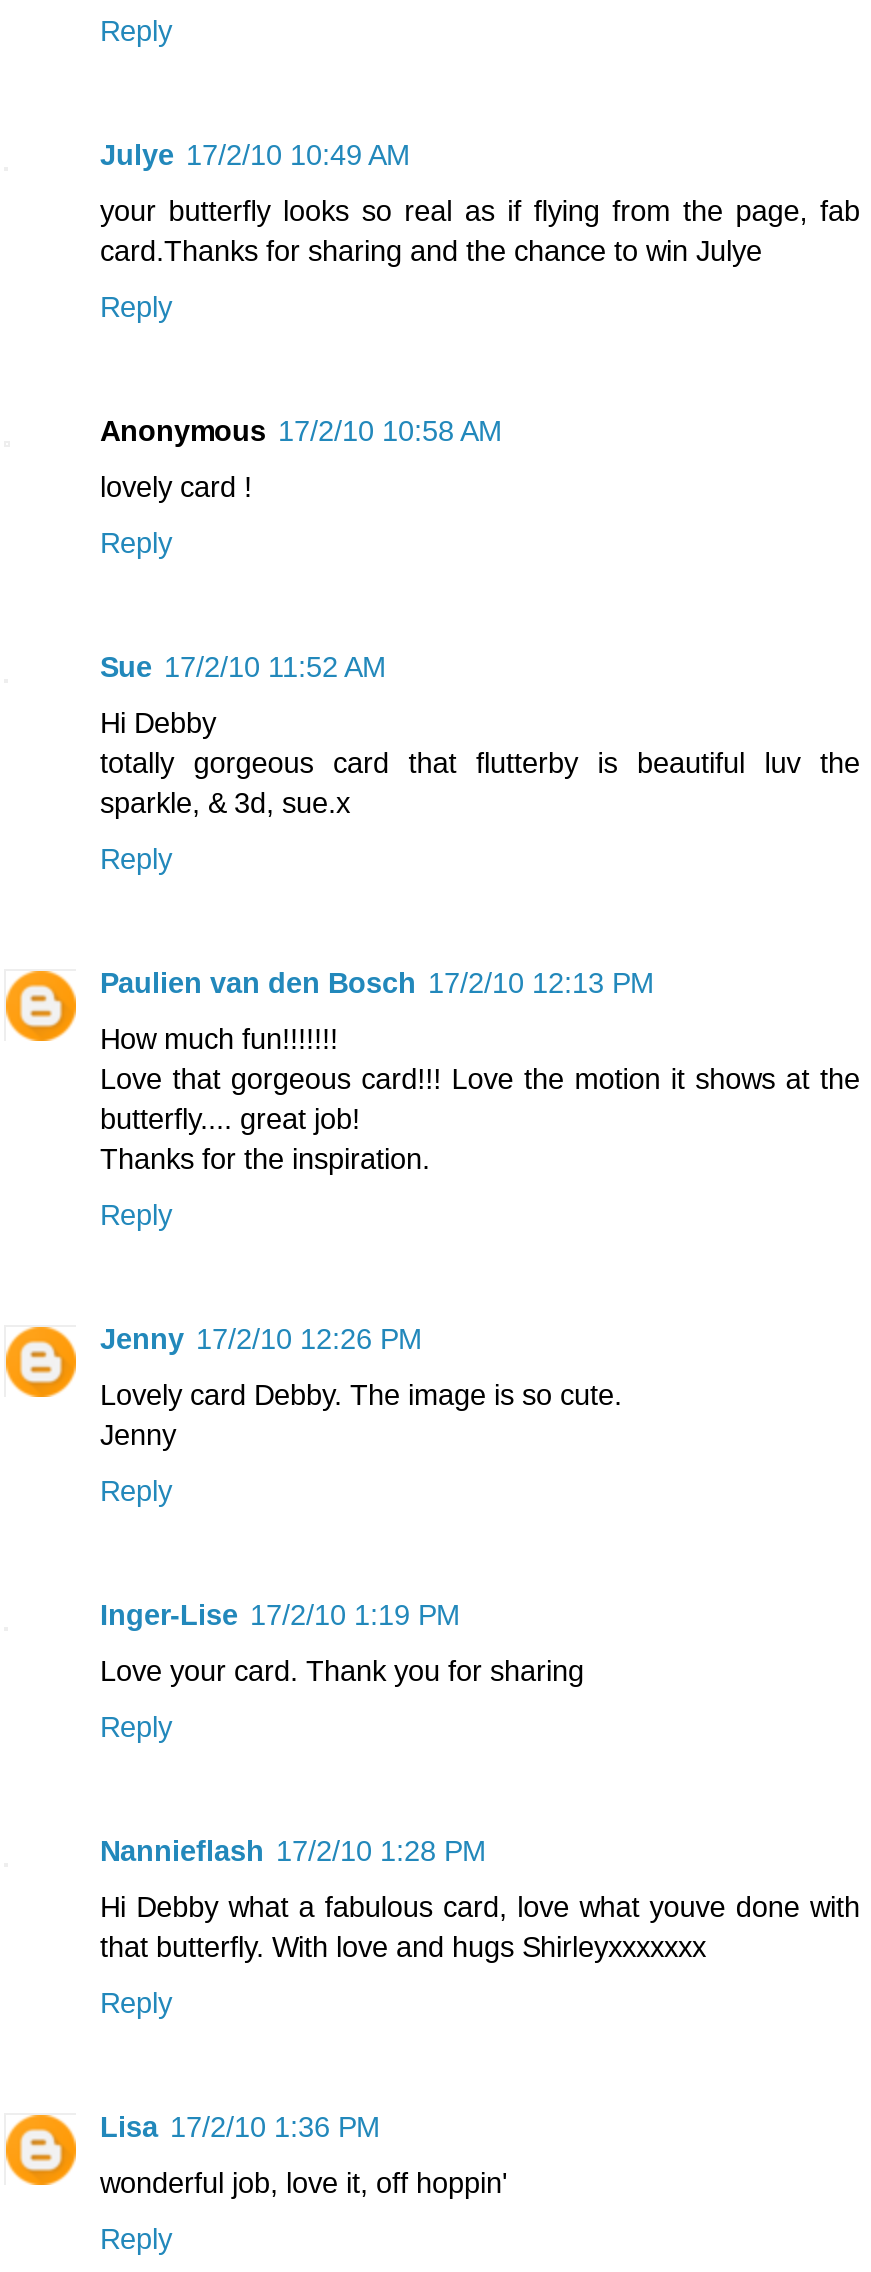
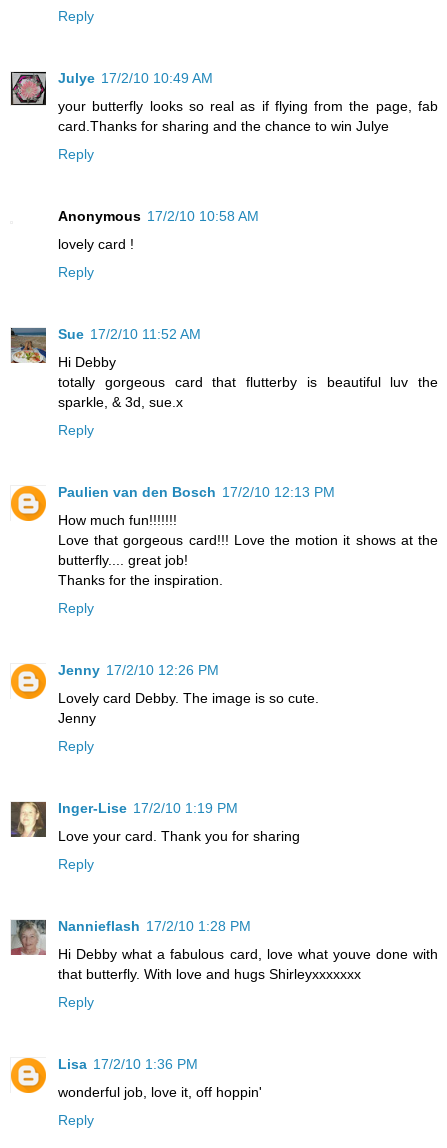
+ [image]

+ [image]

+ [image]

+ [image]
